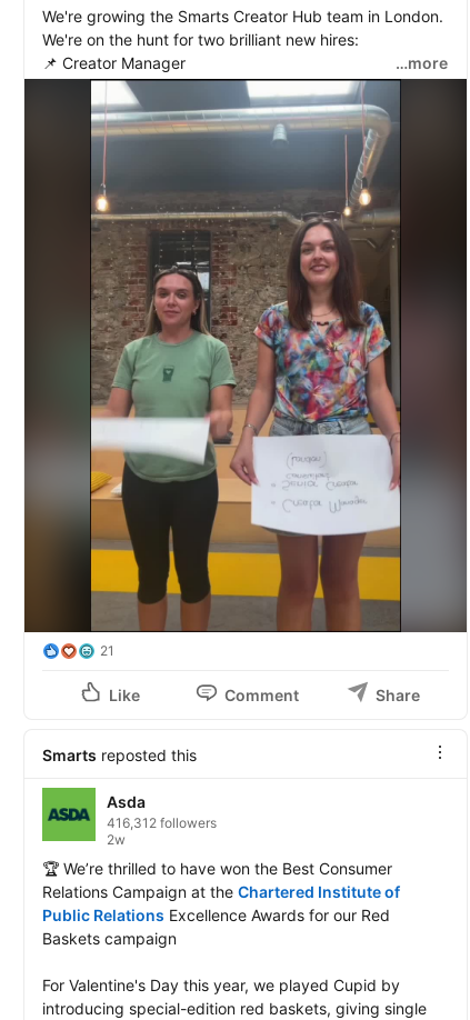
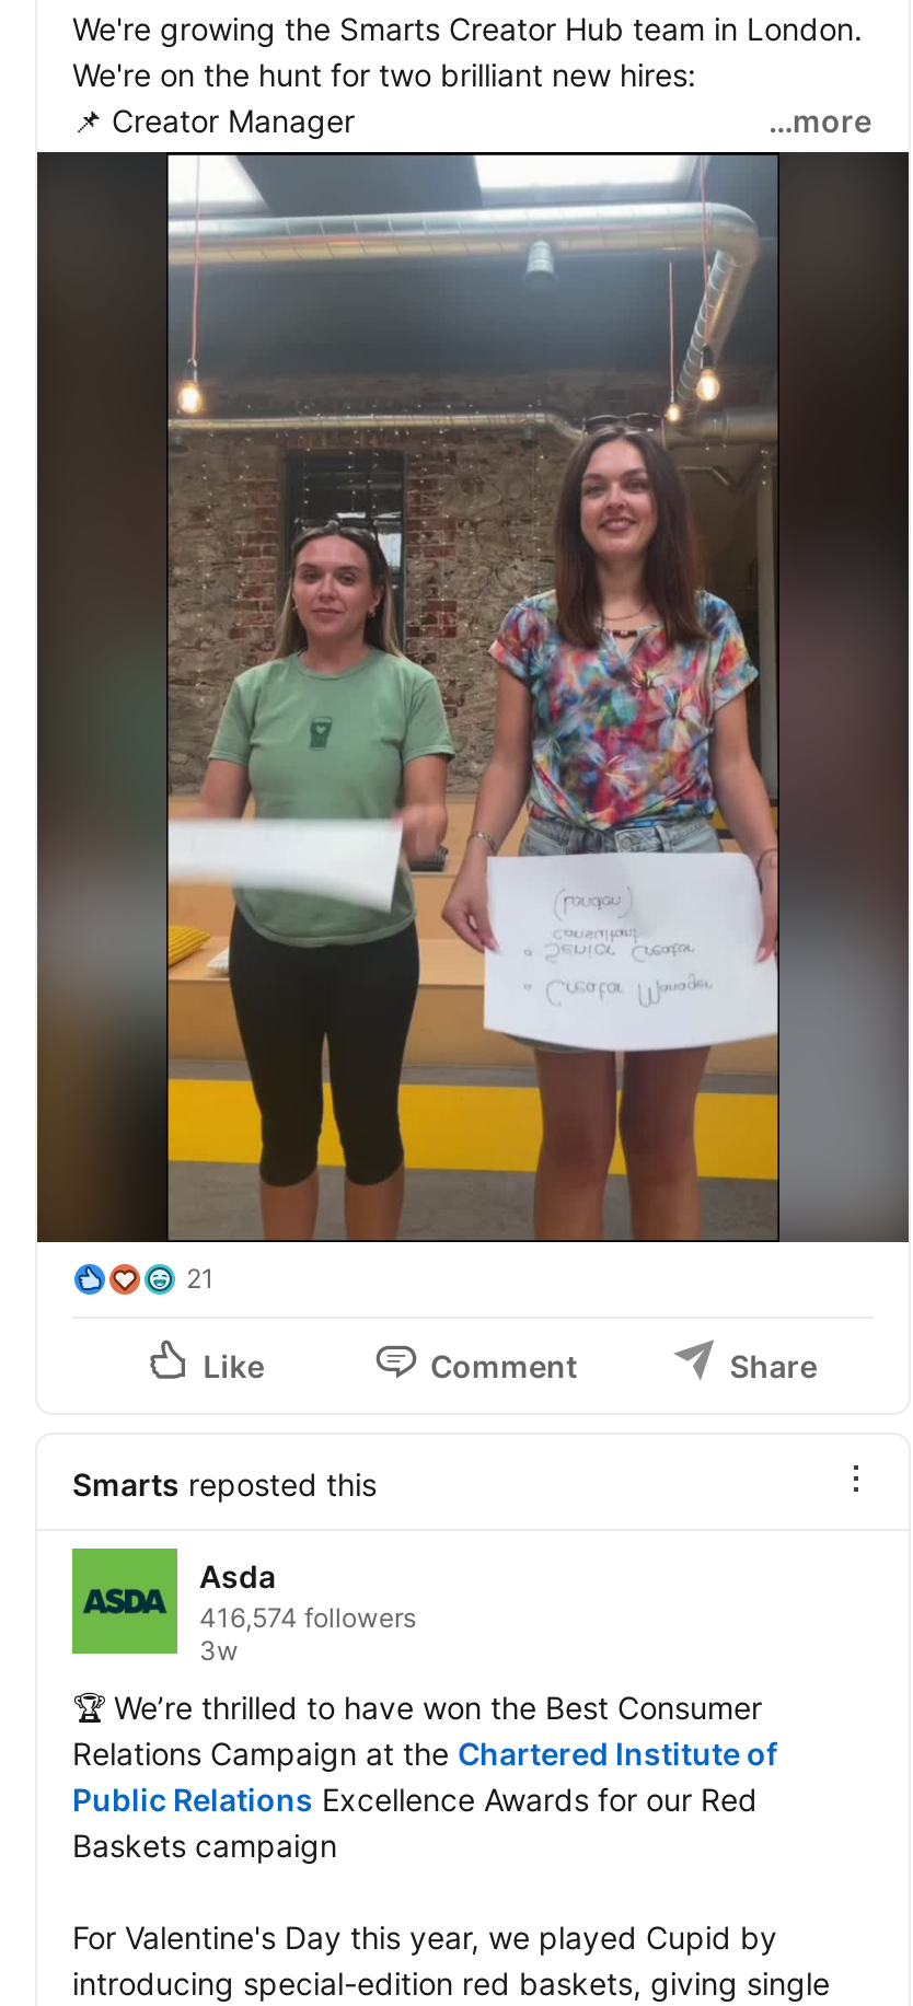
- 416,312 followers
- 2w
+ 416,574 followers
+ 3w
